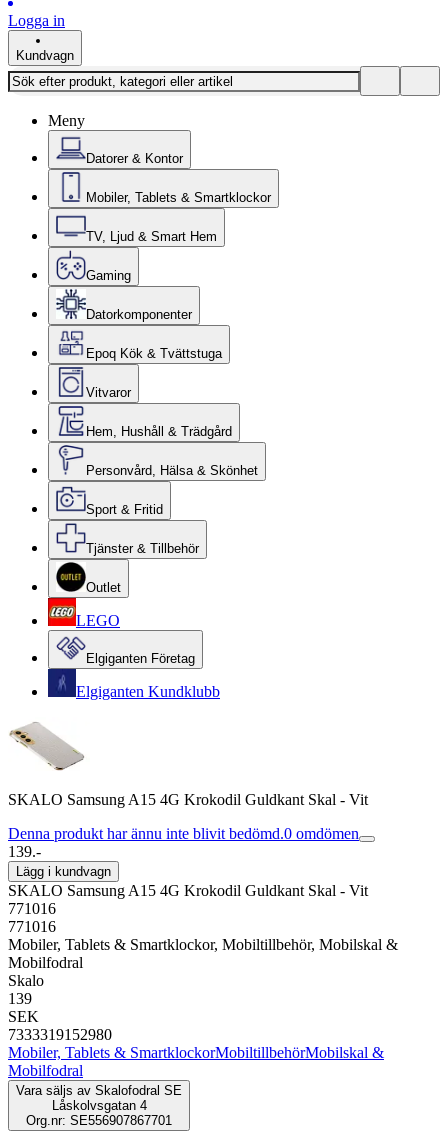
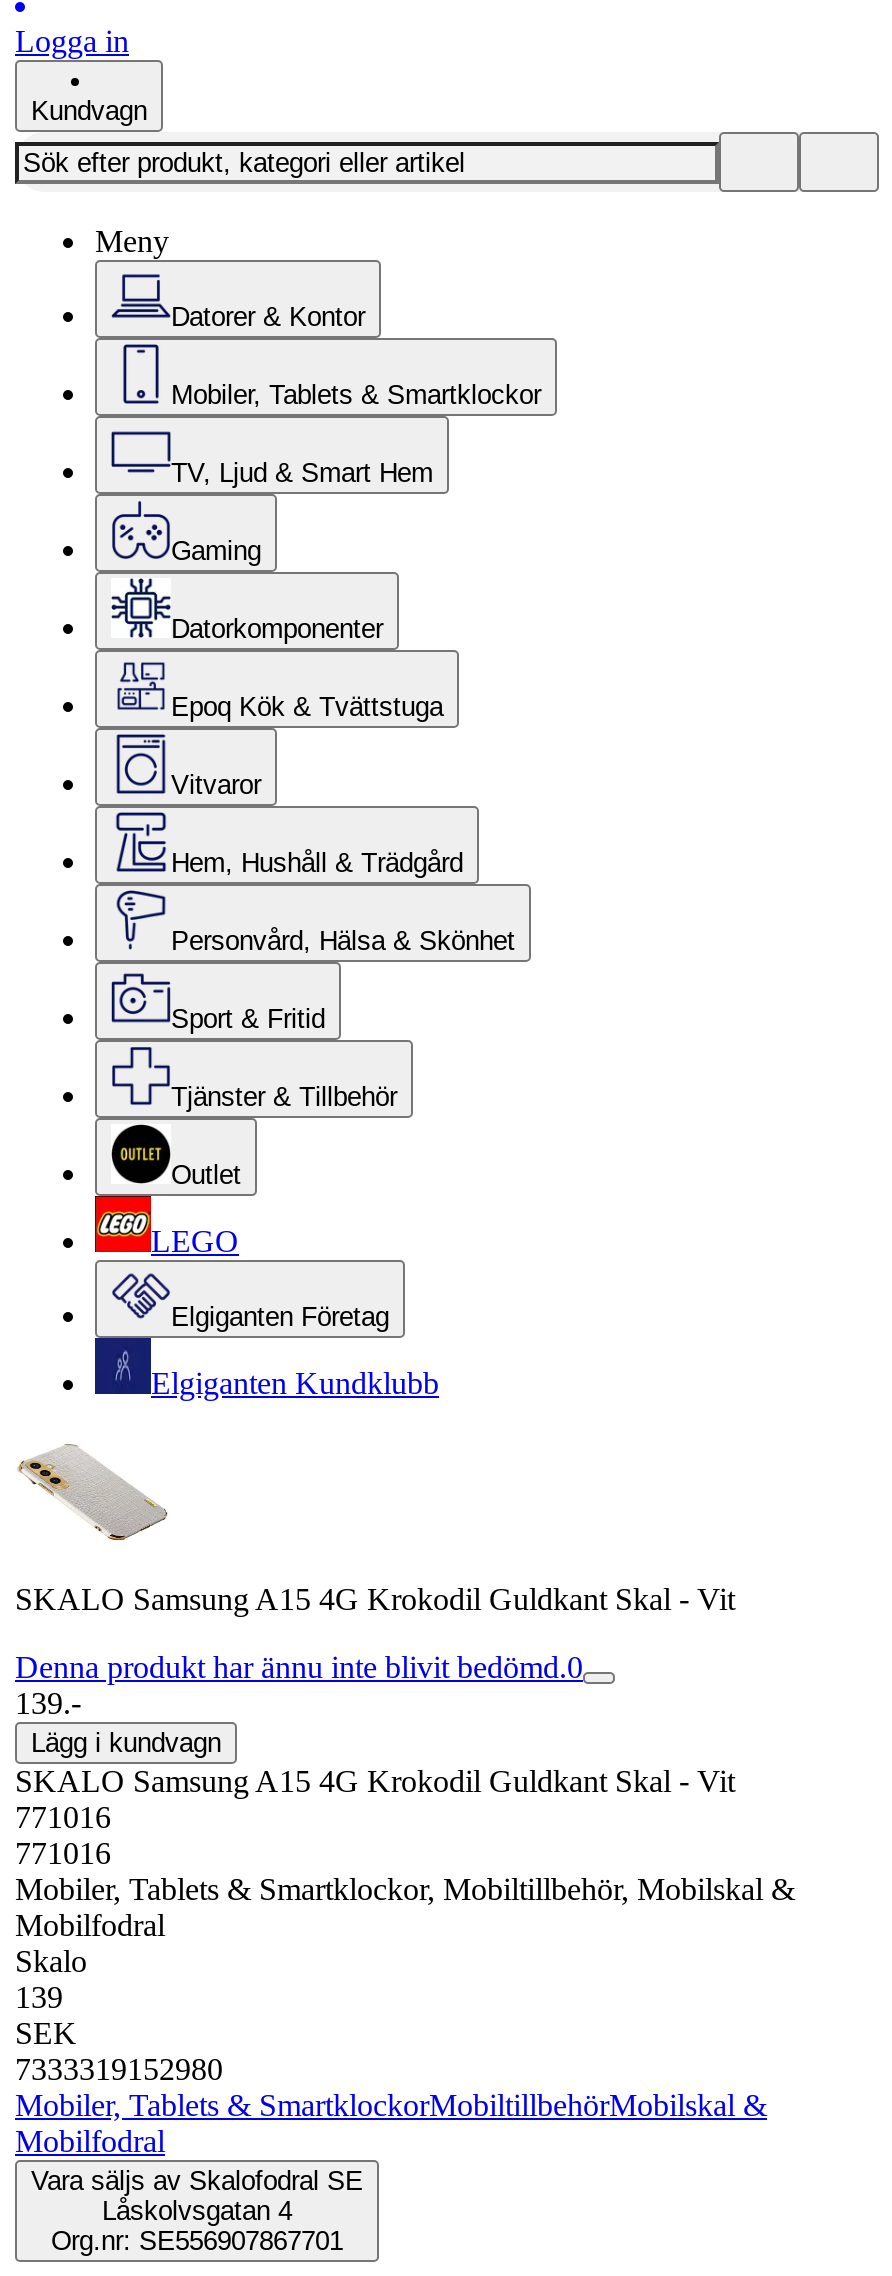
- Denna produkt har ännu inte blivit bedömd.0 omdömen
+ Denna produkt har ännu inte blivit bedömd.0
